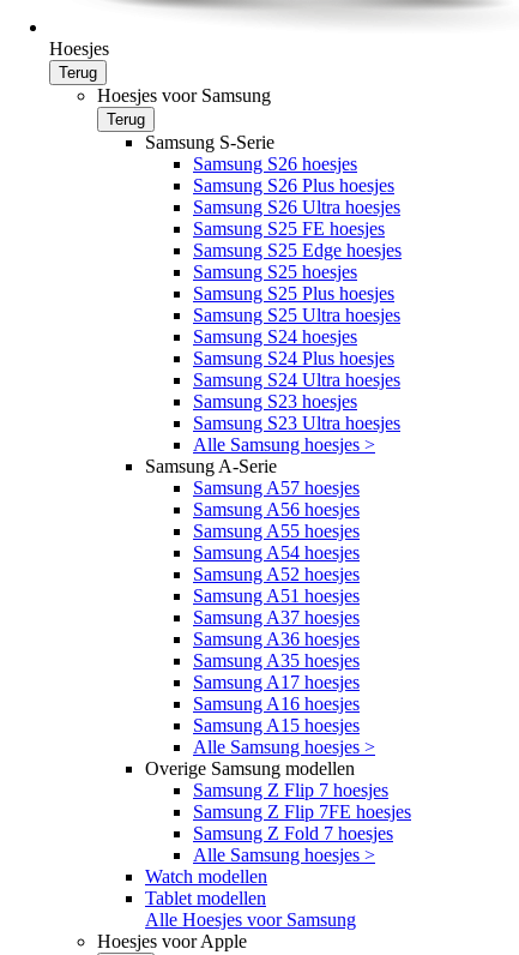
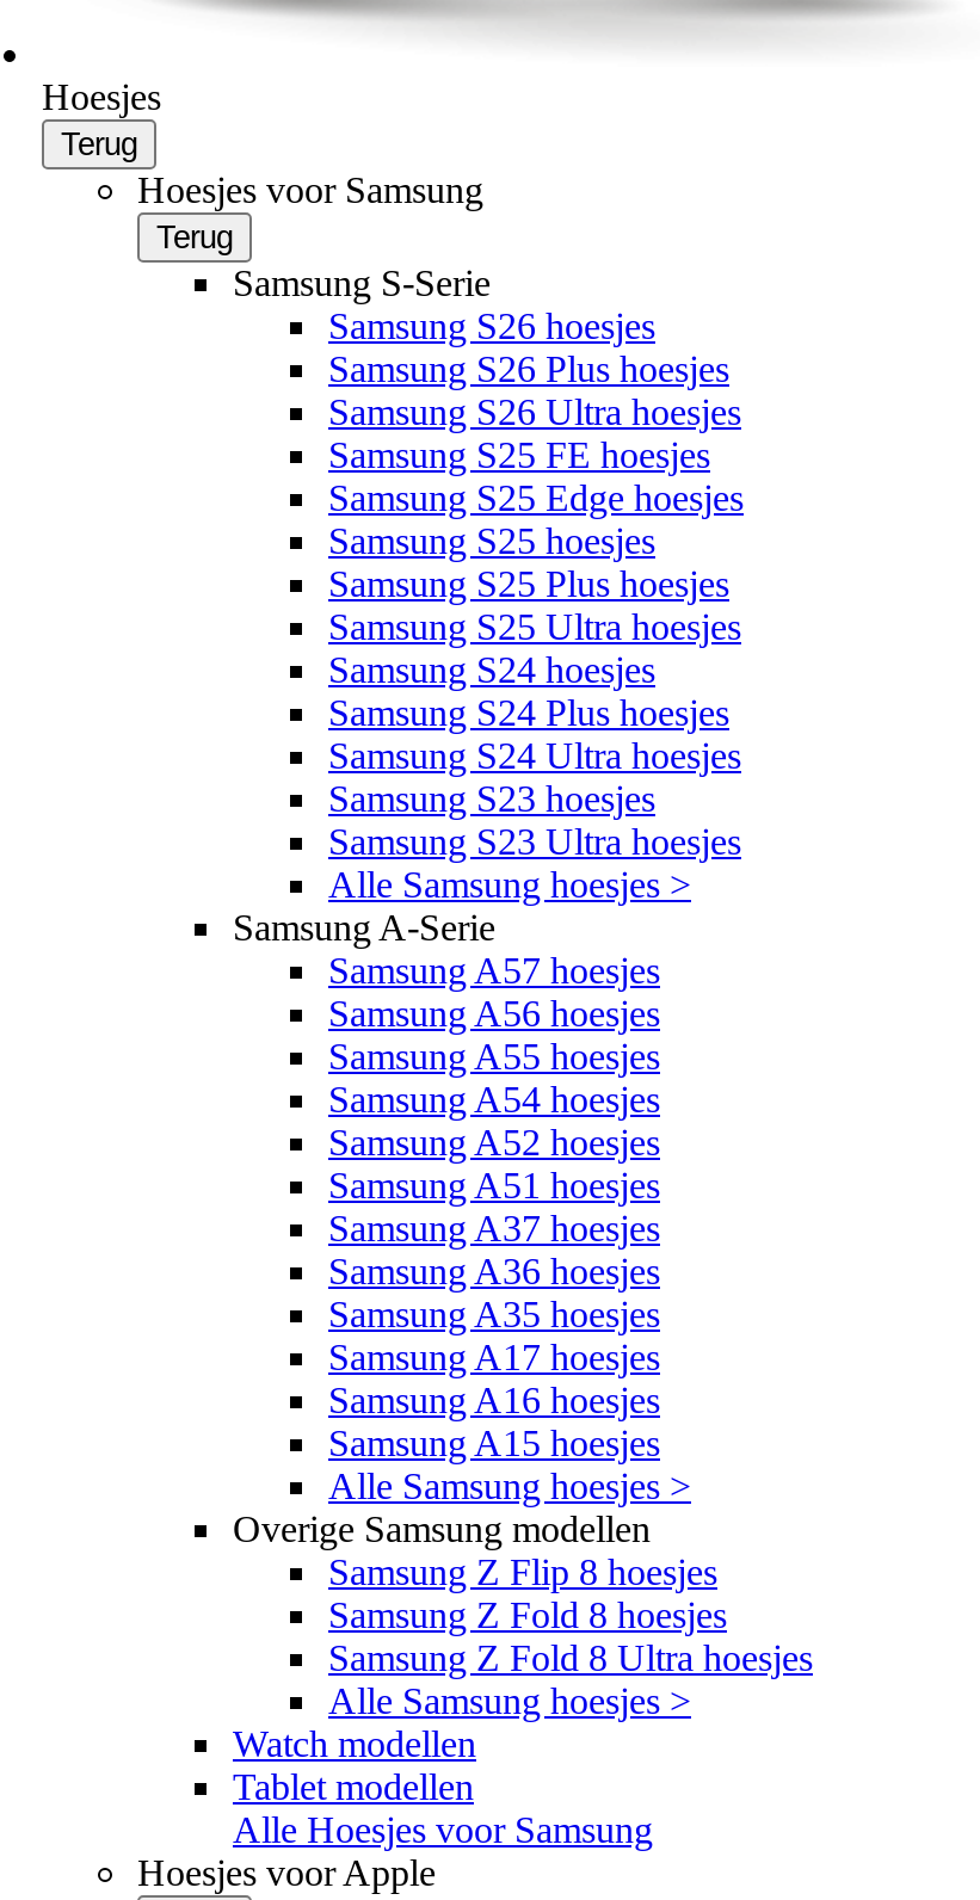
- Samsung Z Flip 7 hoesjes
- Samsung Z Flip 7FE hoesjes
- Samsung Z Fold 7 hoesjes
+ Samsung Z Flip 8 hoesjes
+ Samsung Z Fold 8 hoesjes
+ Samsung Z Fold 8 Ultra hoesjes
